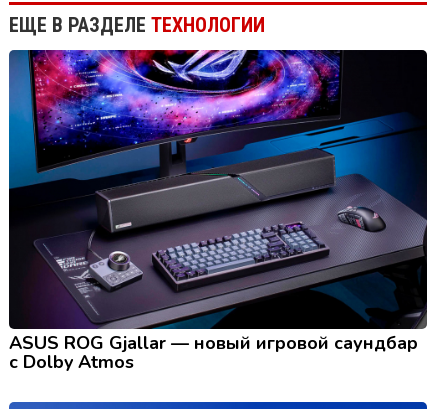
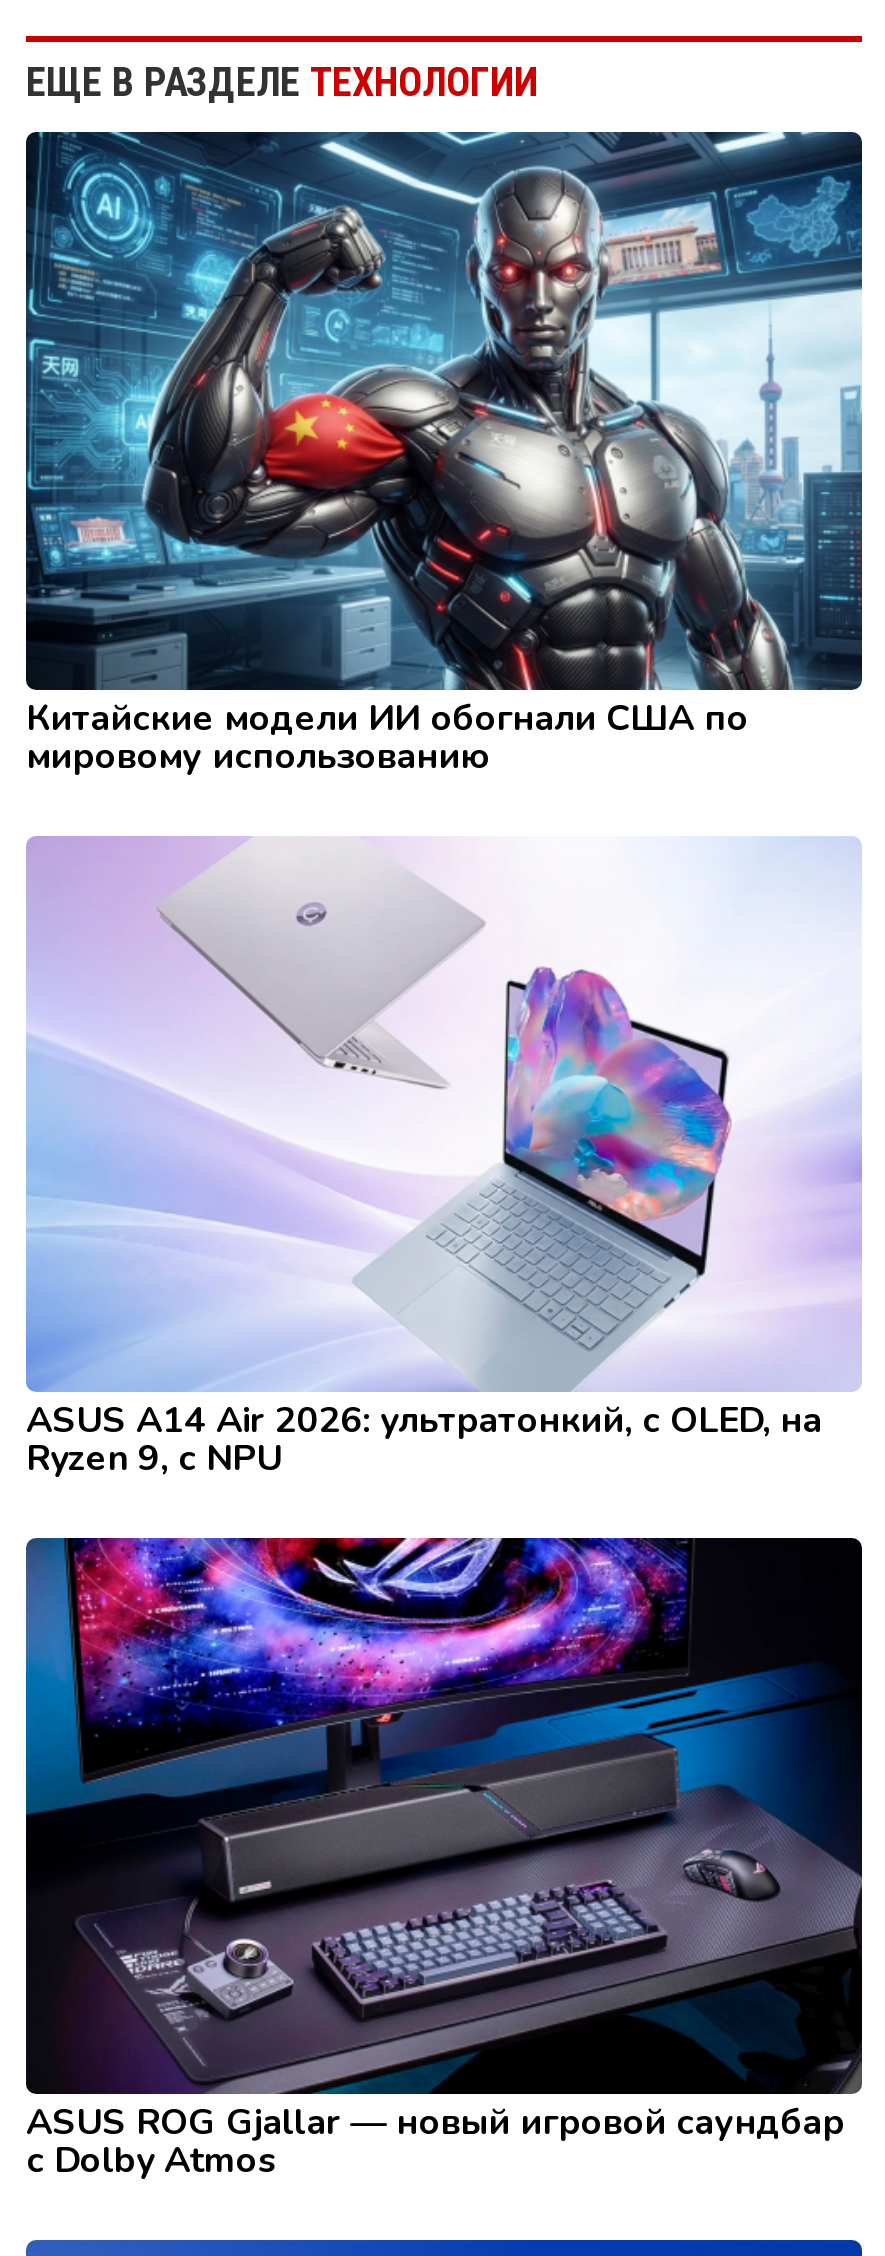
+ [image]
+ Китайские модели ИИ обогнали США по
+ мировому использованию

+ [image]
+ ASUS A14 Air 2026: ультратонкий, с OLED, на
+ Ryzen 9, с NPU
